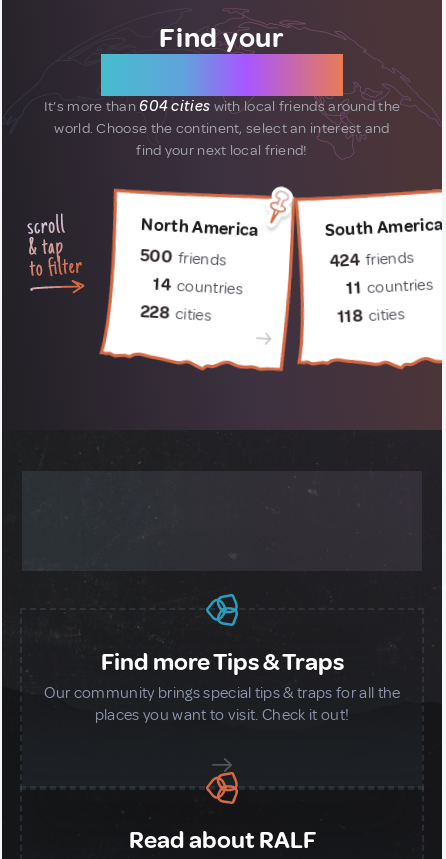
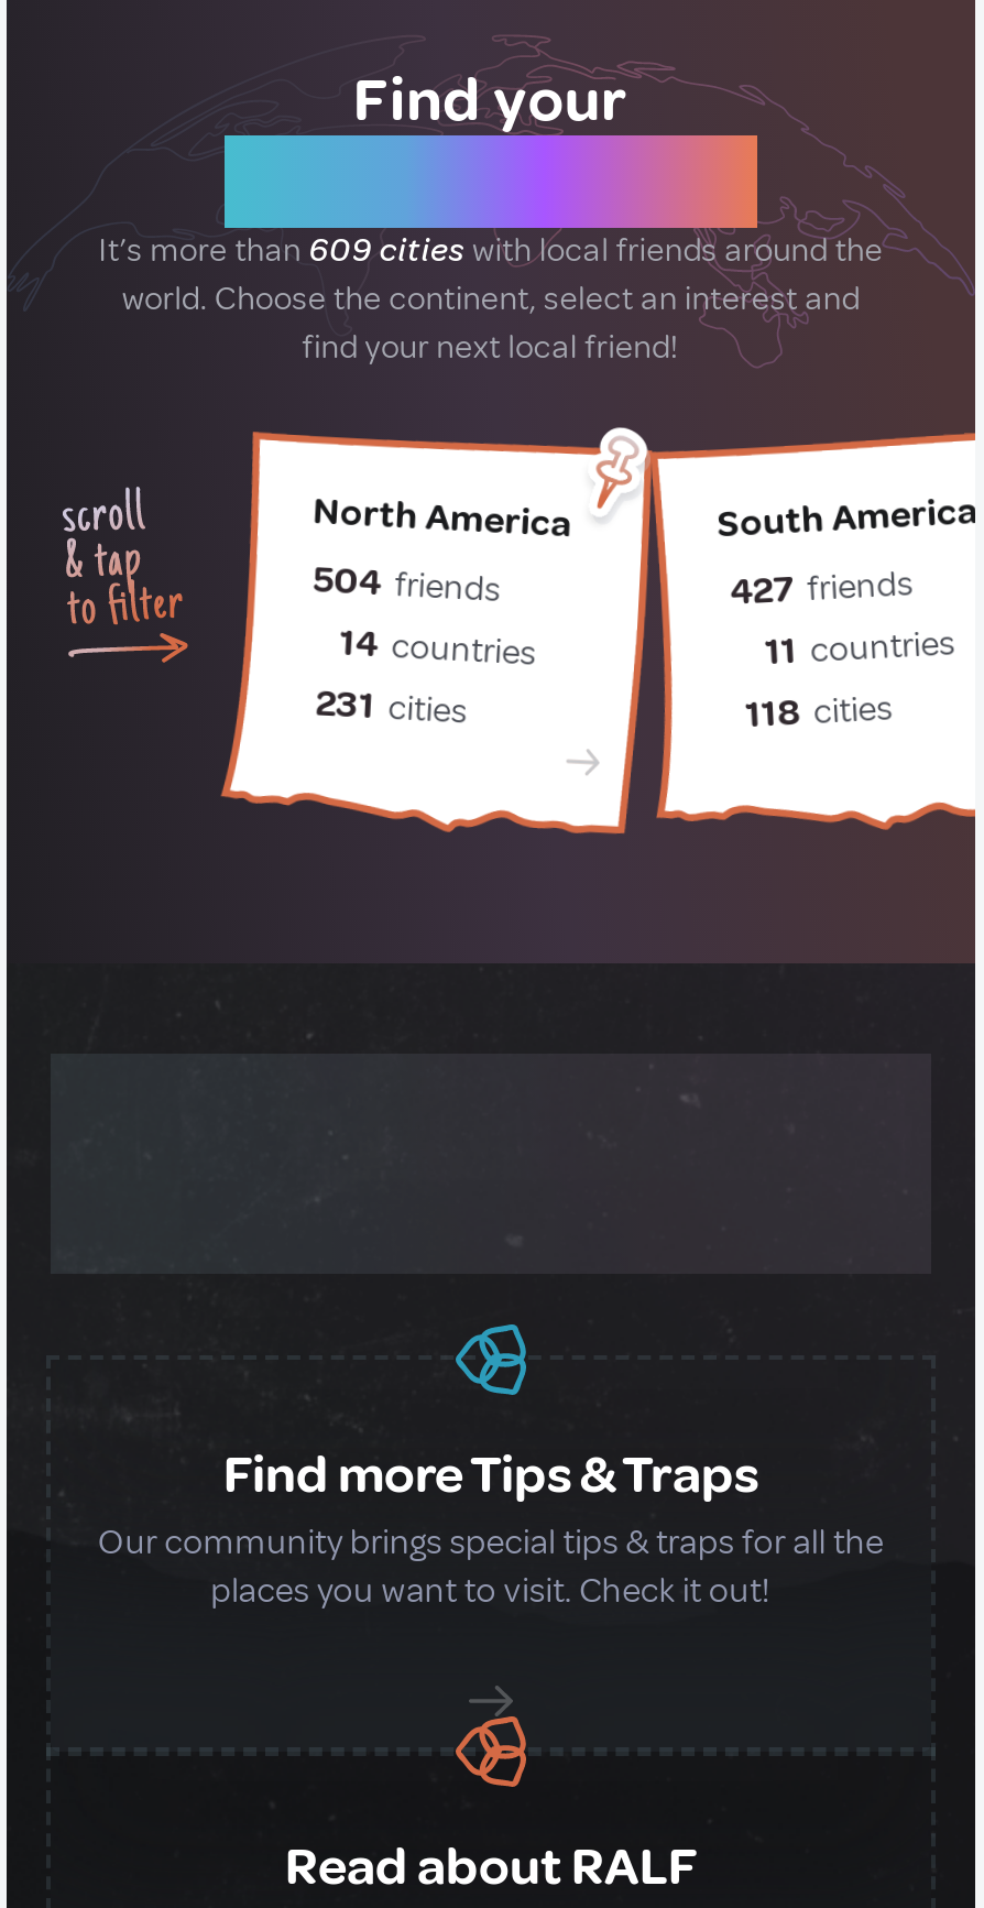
- It’s more than 604 cities with local friends around the
+ It’s more than 609 cities with local friends around the

- 500 friends
+ 504 friends

- 424 friends
+ 427 friends

- 228 cities
+ 231 cities
